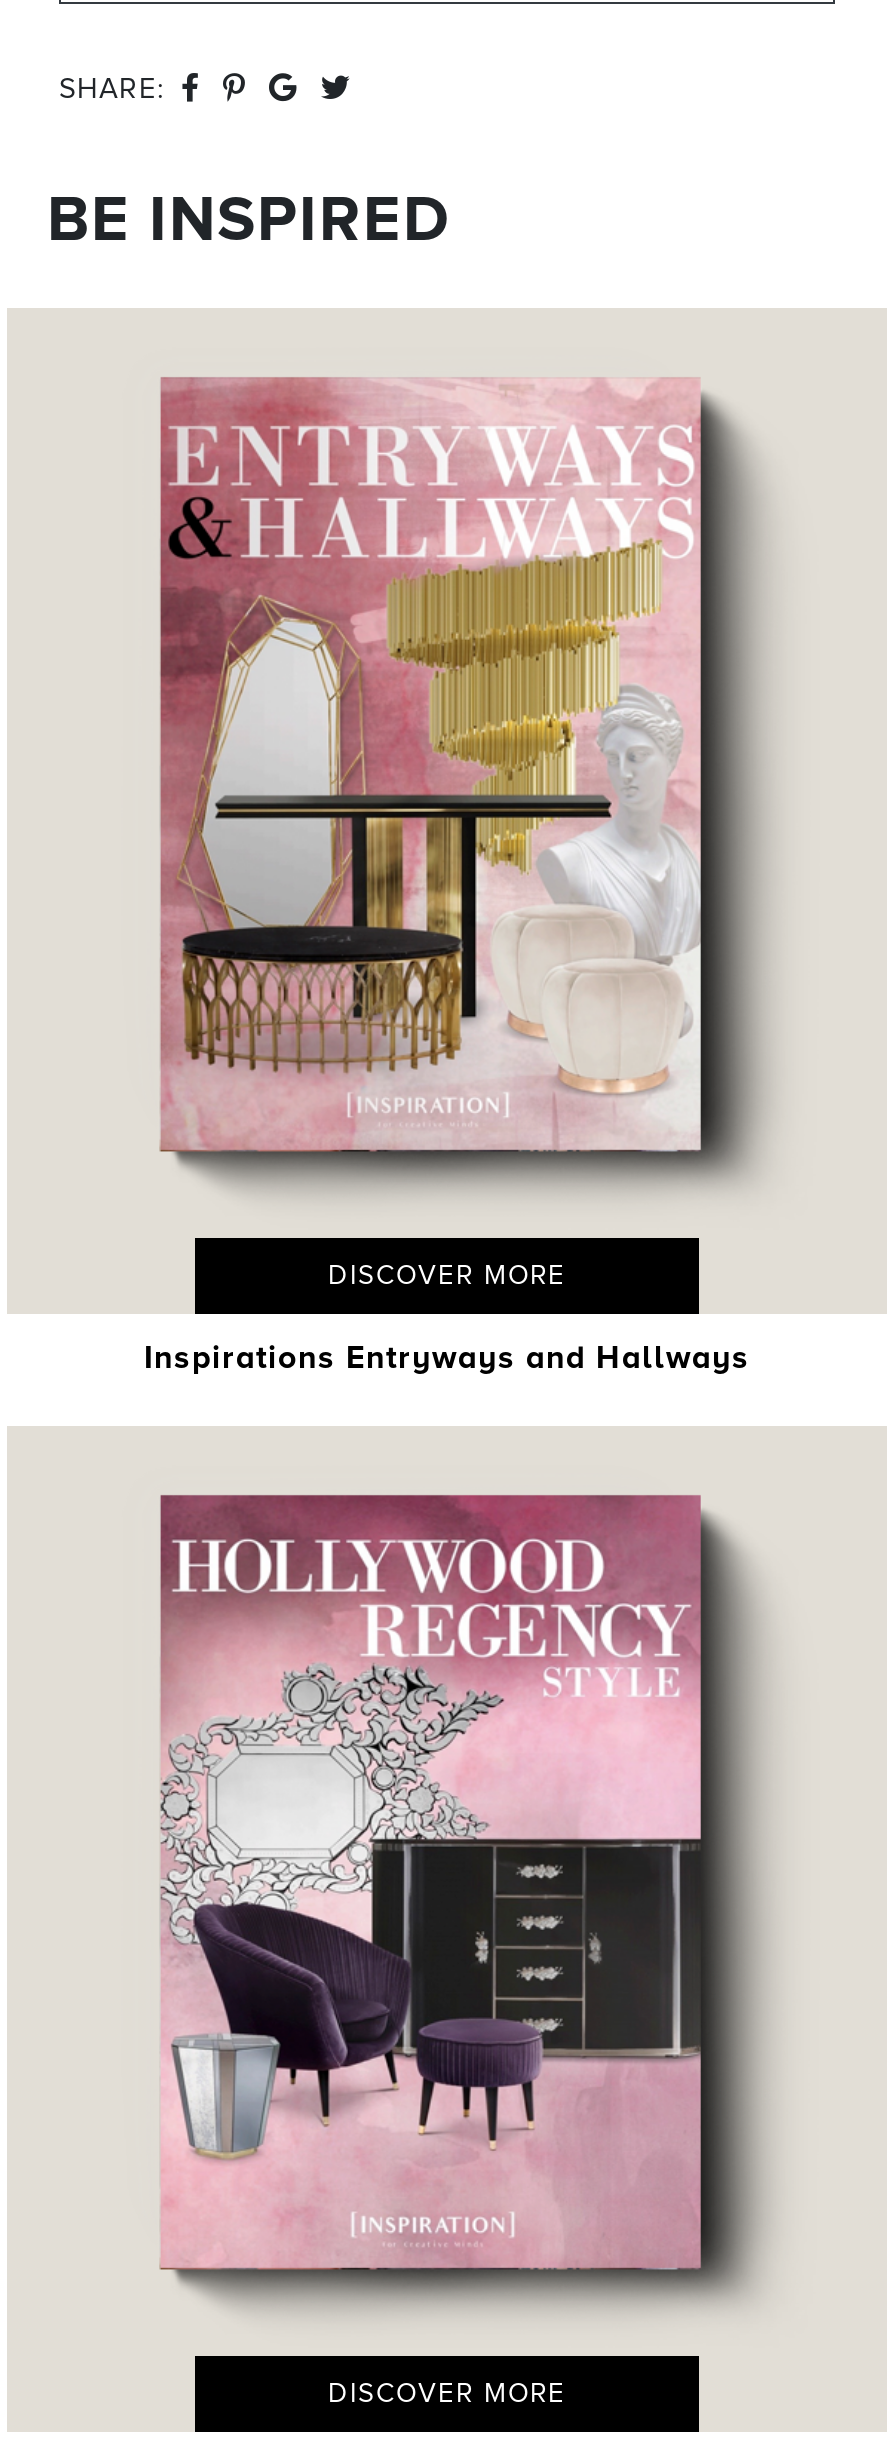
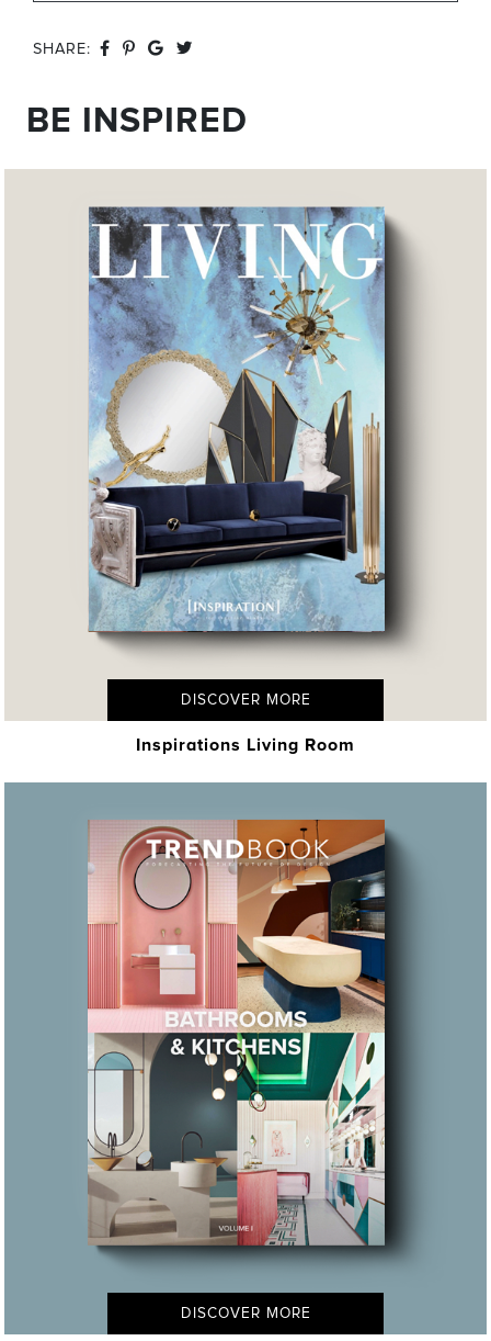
- [image]
+ [image]

- Inspirations Entryways and Hallways
+ Inspirations Living Room

- [image]
+ [image]
